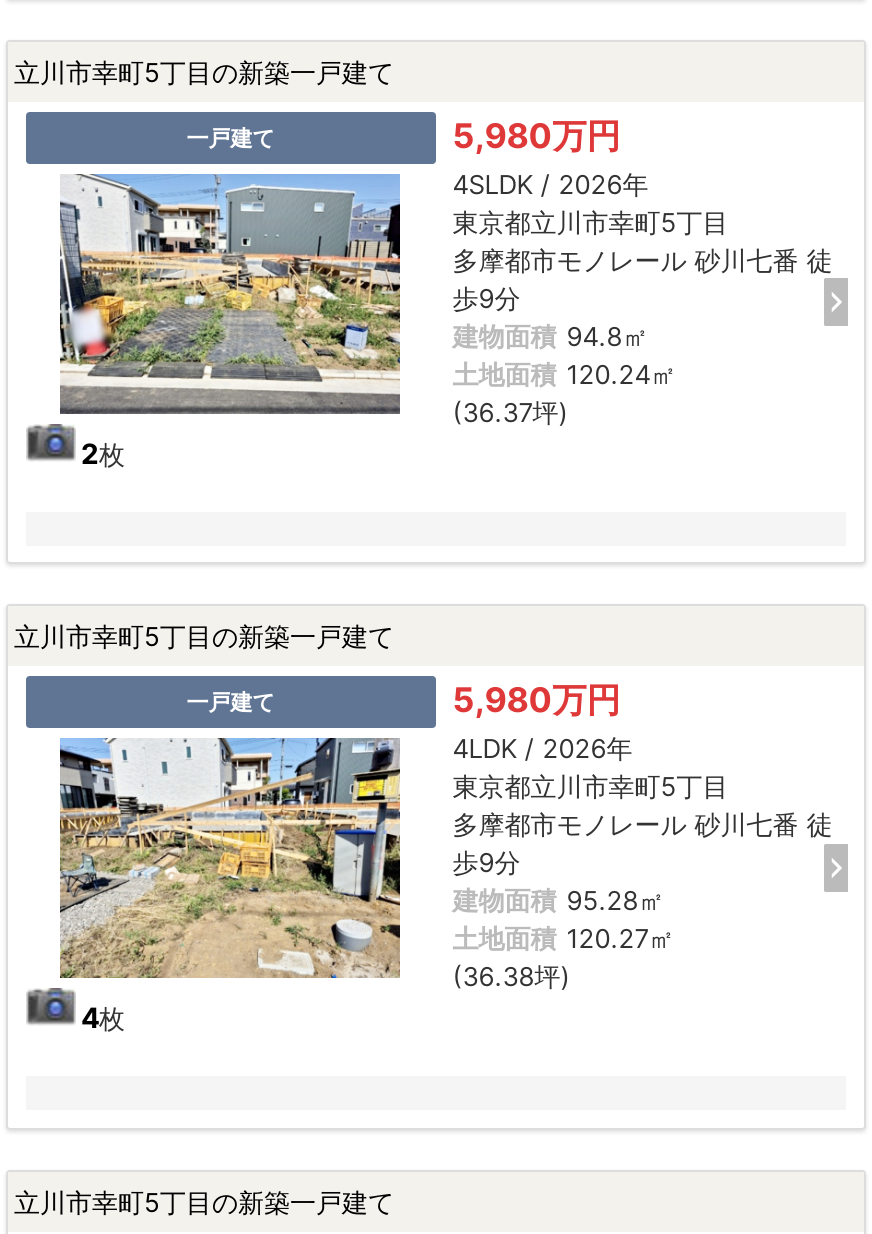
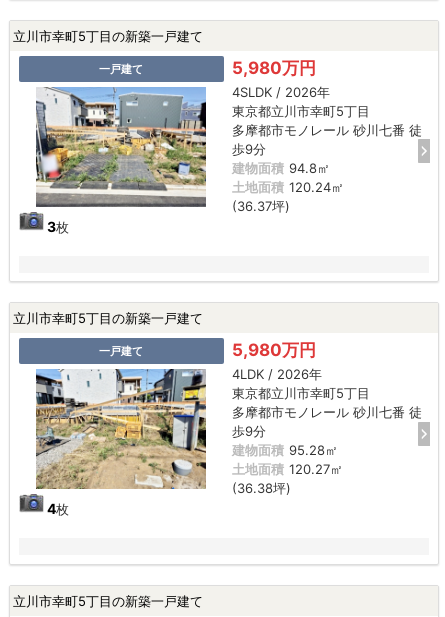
- 2枚
+ 3枚
